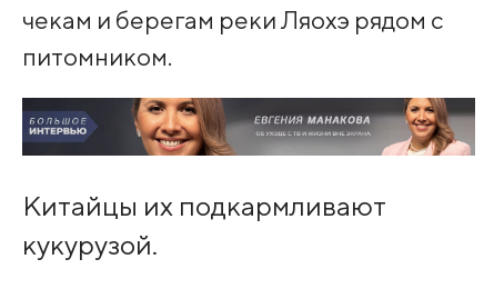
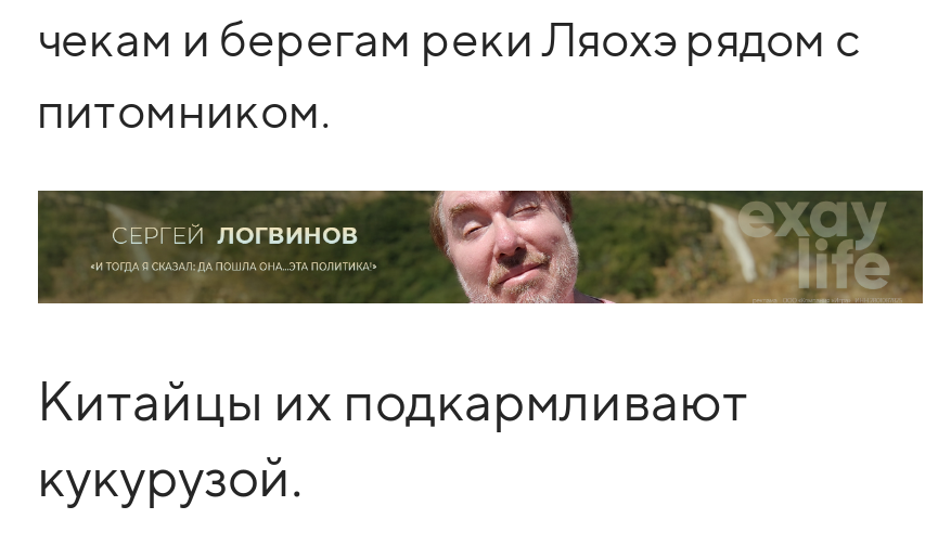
- [image]
+ [image]
